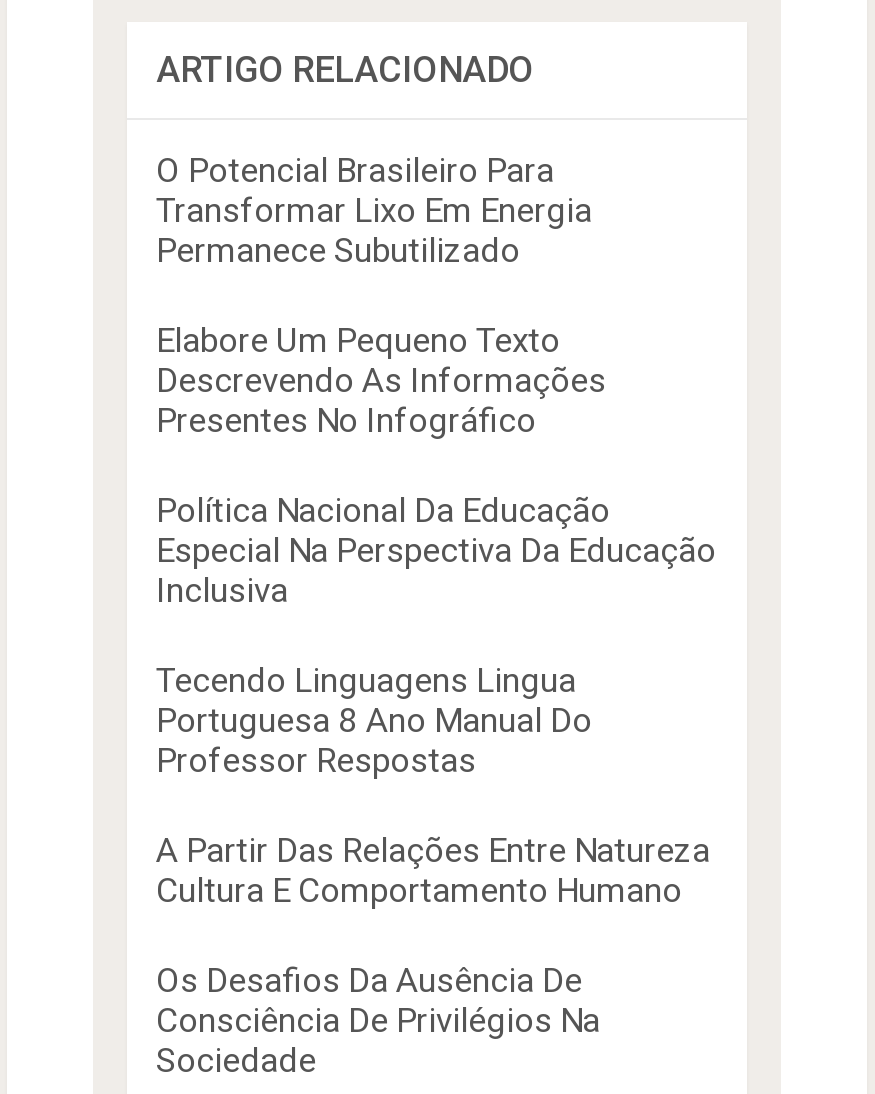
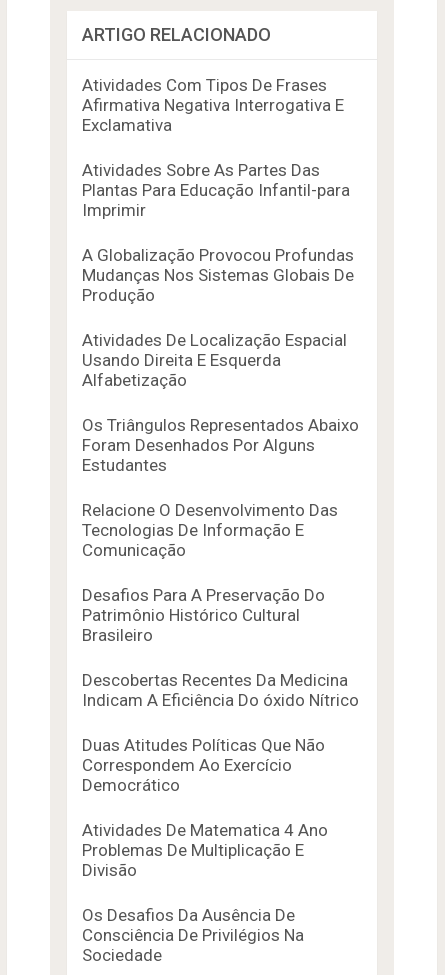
- O Potencial Brasileiro Para
- Transformar Lixo Em Energia
- Permanece Subutilizado
- Elabore Um Pequeno Texto
- Descrevendo As Informações
- Presentes No Infográfico
- Política Nacional Da Educação
- Especial Na Perspectiva Da Educação
- Inclusiva
- Tecendo Linguagens Lingua
- Portuguesa 8 Ano Manual Do
- Professor Respostas
- A Partir Das Relações Entre Natureza
- Cultura E Comportamento Humano
+ Atividades Com Tipos De Frases
+ Afirmativa Negativa Interrogativa E
+ Exclamativa
+ Atividades Sobre As Partes Das
+ Plantas Para Educação Infantil-para
+ Imprimir
+ A Globalização Provocou Profundas
+ Mudanças Nos Sistemas Globais De
+ Produção
+ Atividades De Localização Espacial
+ Usando Direita E Esquerda
+ Alfabetização
+ Os Triângulos Representados Abaixo
+ Foram Desenhados Por Alguns
+ Estudantes
+ Relacione O Desenvolvimento Das
+ Tecnologias De Informação E
+ Comunicação
+ Desafios Para A Preservação Do
+ Patrimônio Histórico Cultural
+ Brasileiro
+ Descobertas Recentes Da Medicina
+ Indicam A Eficiência Do óxido Nítrico
+ Duas Atitudes Políticas Que Não
+ Correspondem Ao Exercício
+ Democrático
+ Atividades De Matematica 4 Ano
+ Problemas De Multiplicação E
+ Divisão
